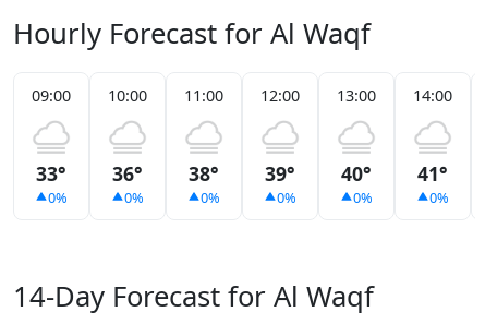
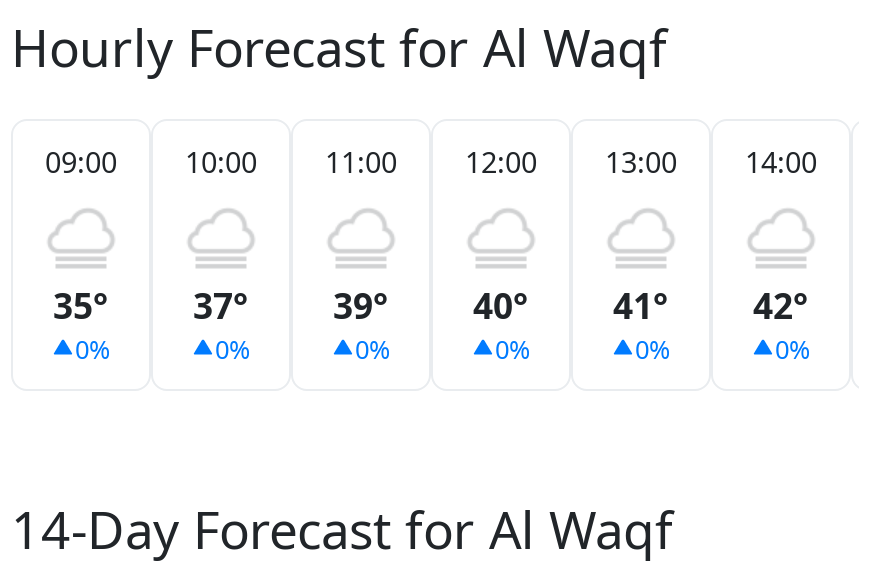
- 33°
+ 35°

- 36°
+ 37°

- 38°
+ 39°

- 39°
+ 40°

- 40°
+ 41°

- 41°
+ 42°
